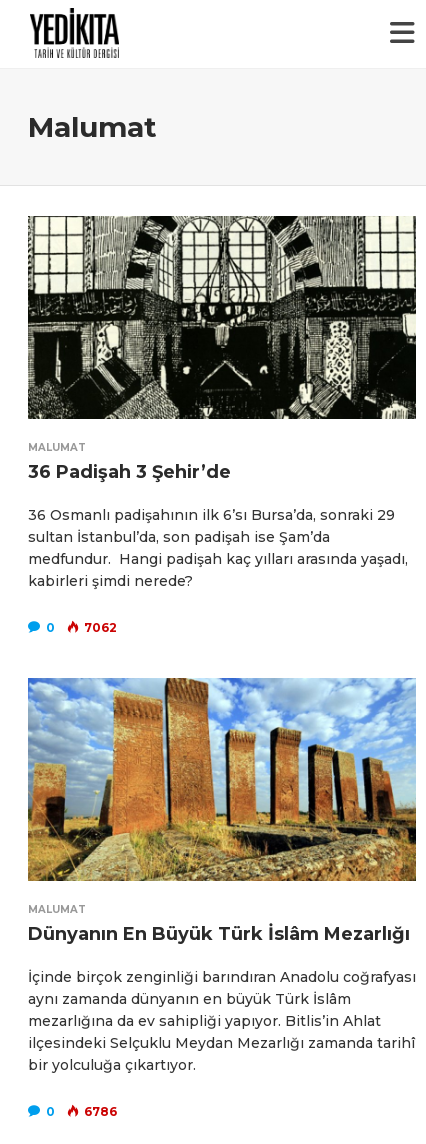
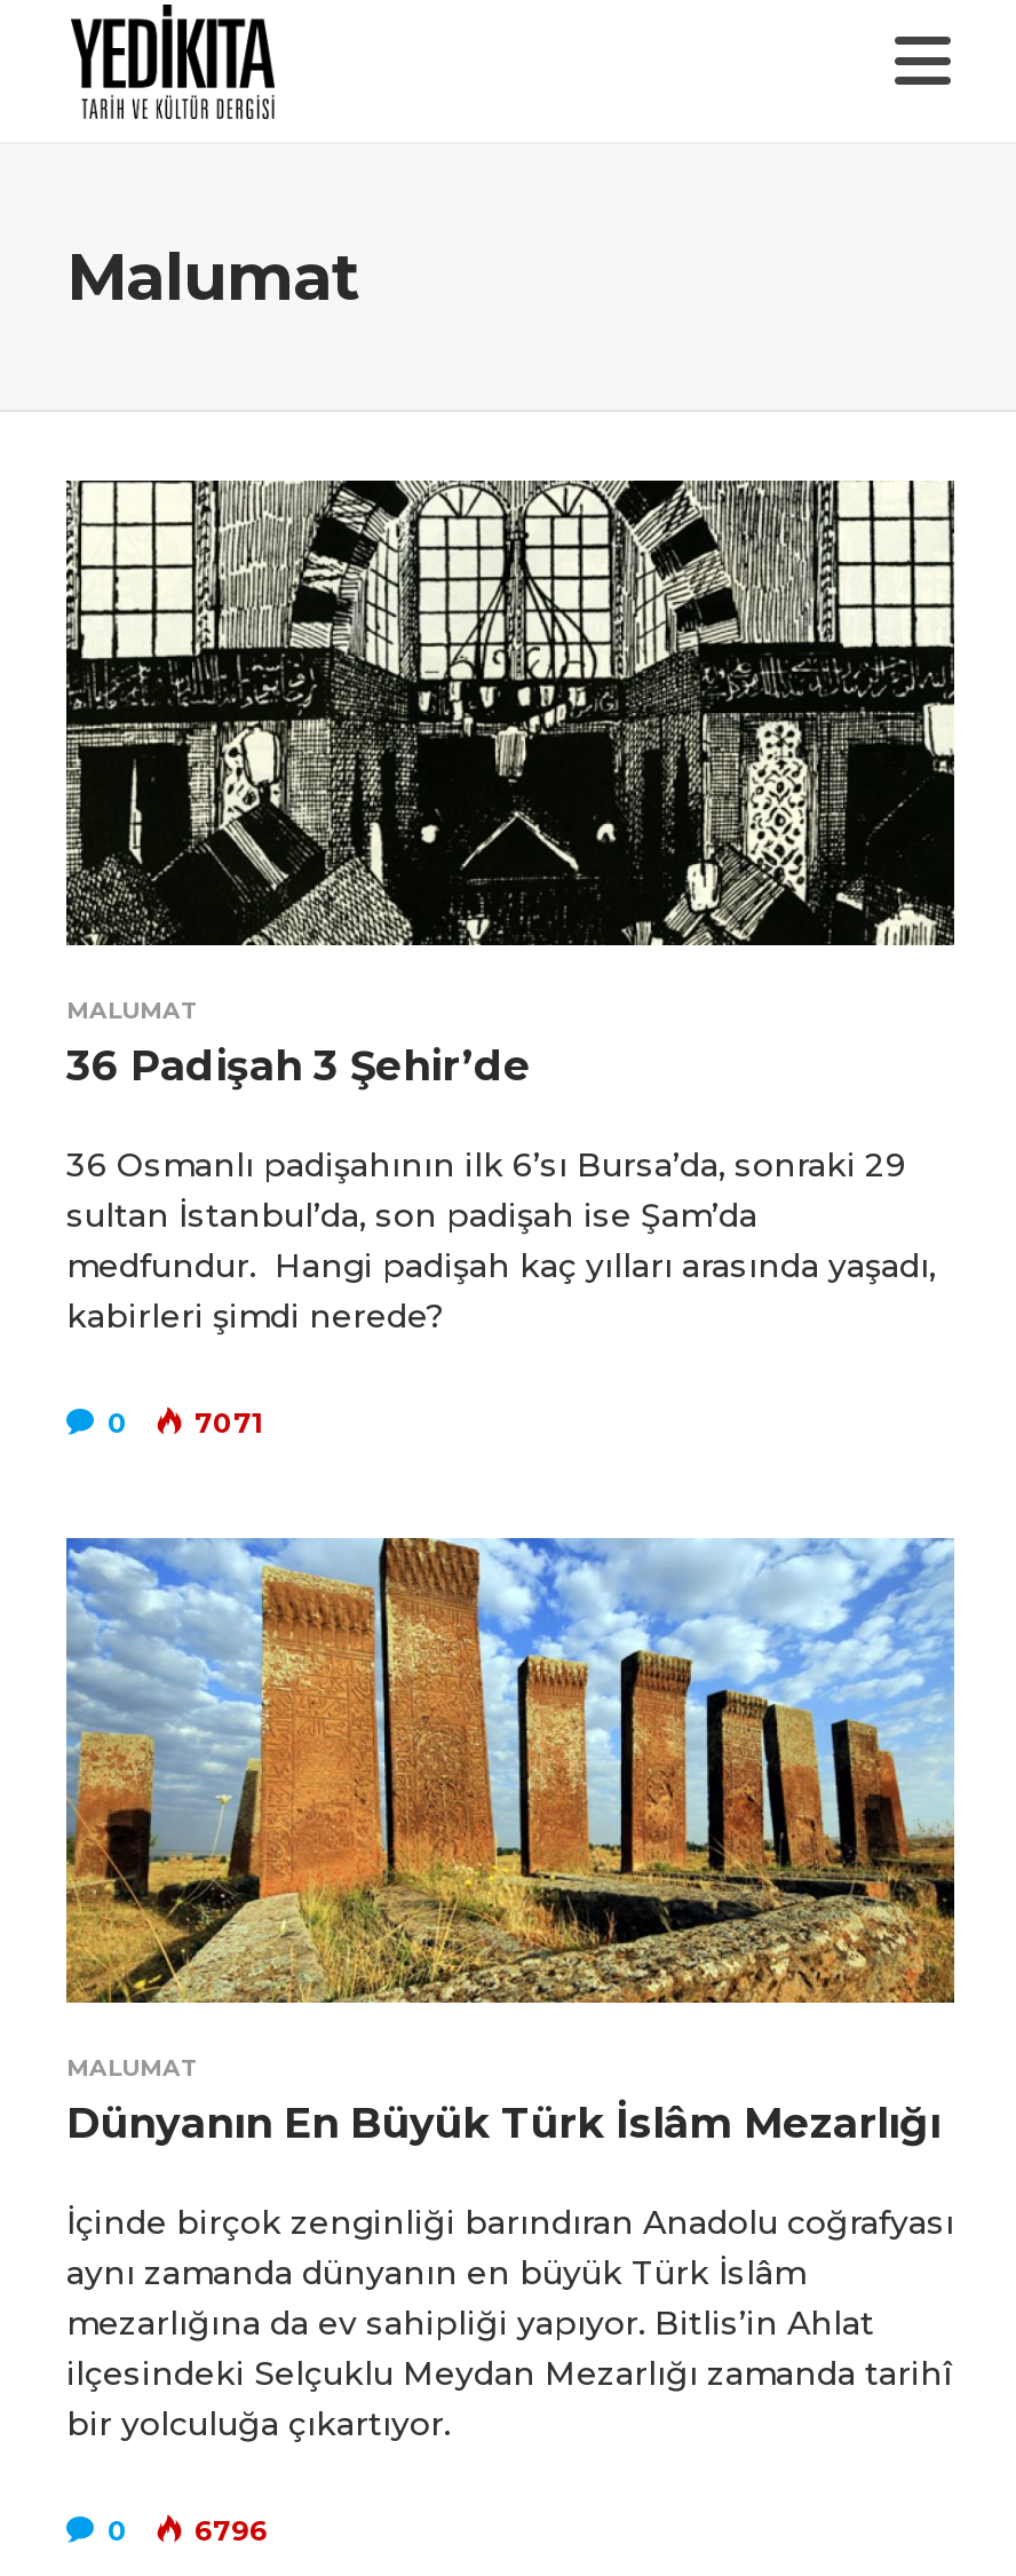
- 0 7062
+ 0 7071

- 0 6786
+ 0 6796
